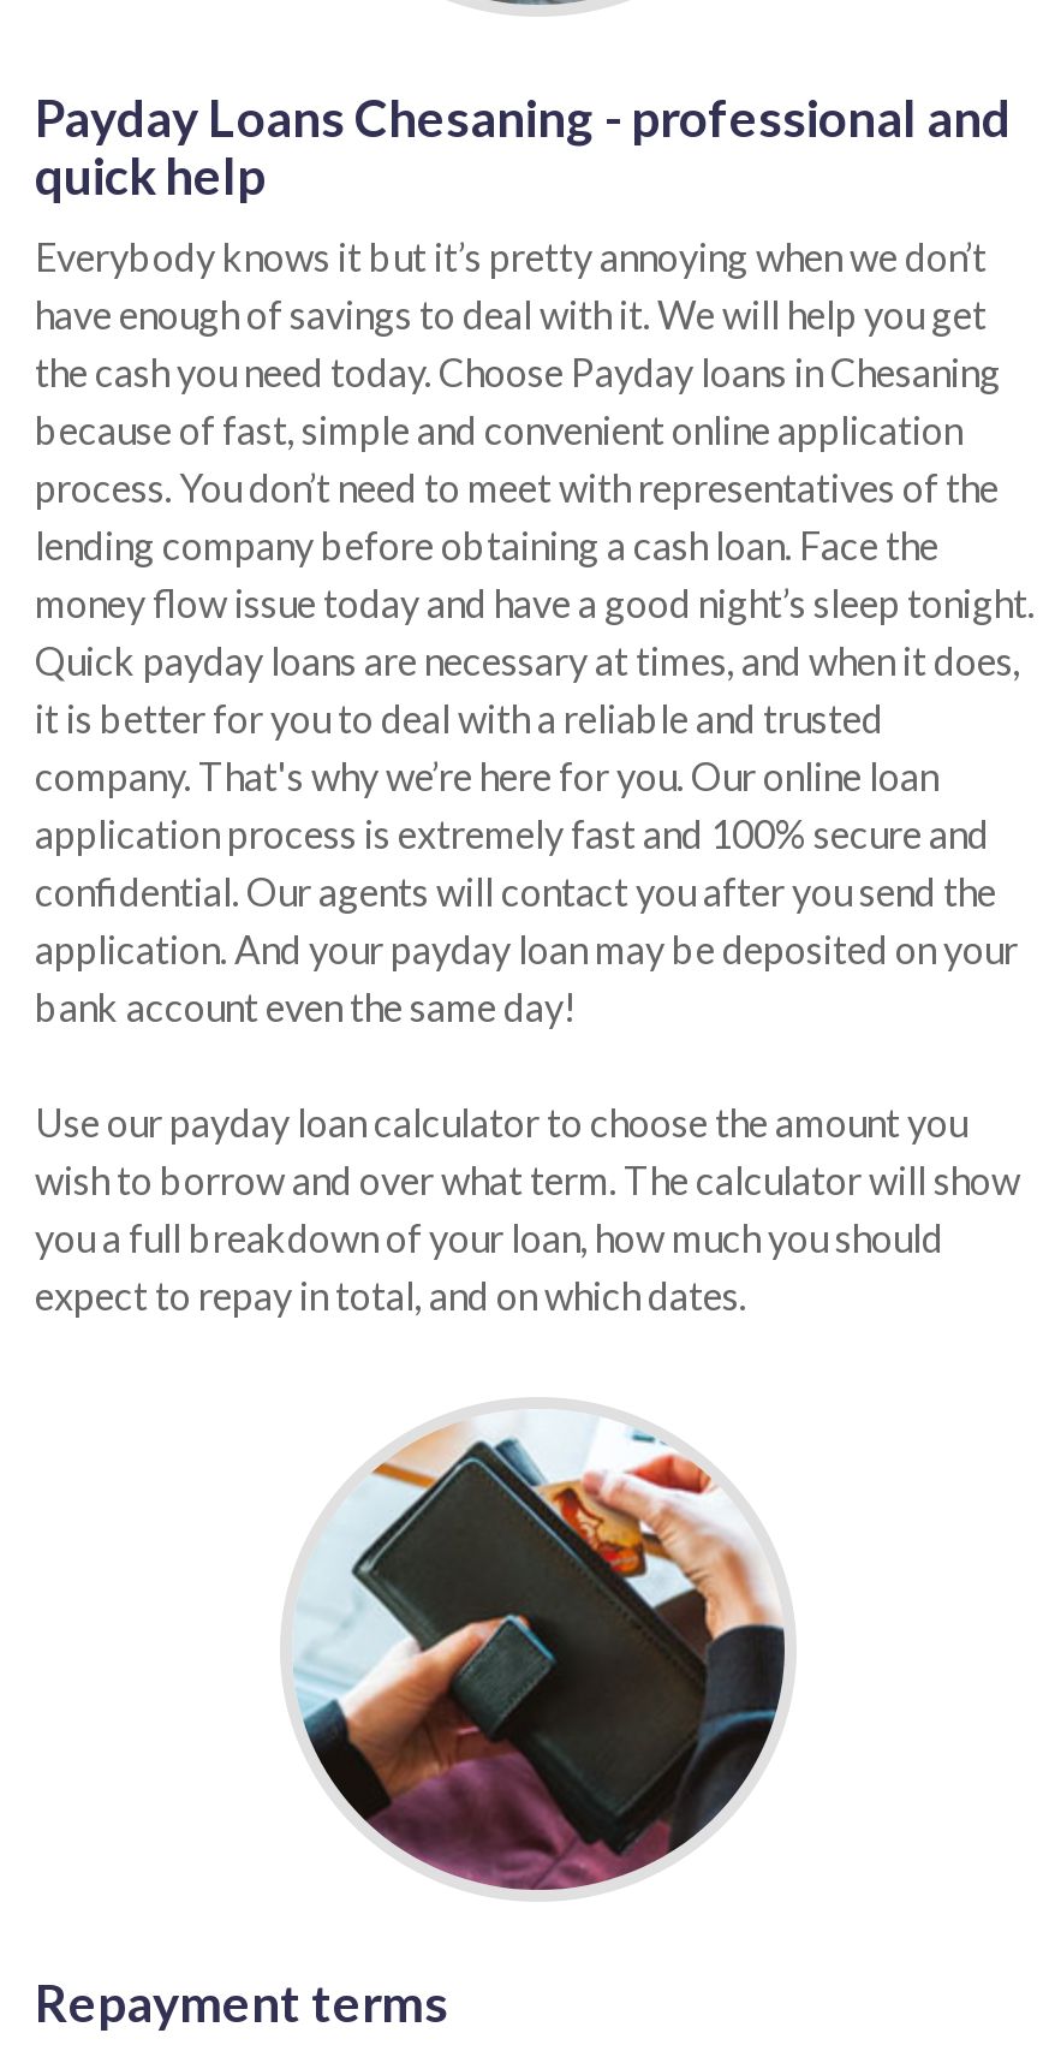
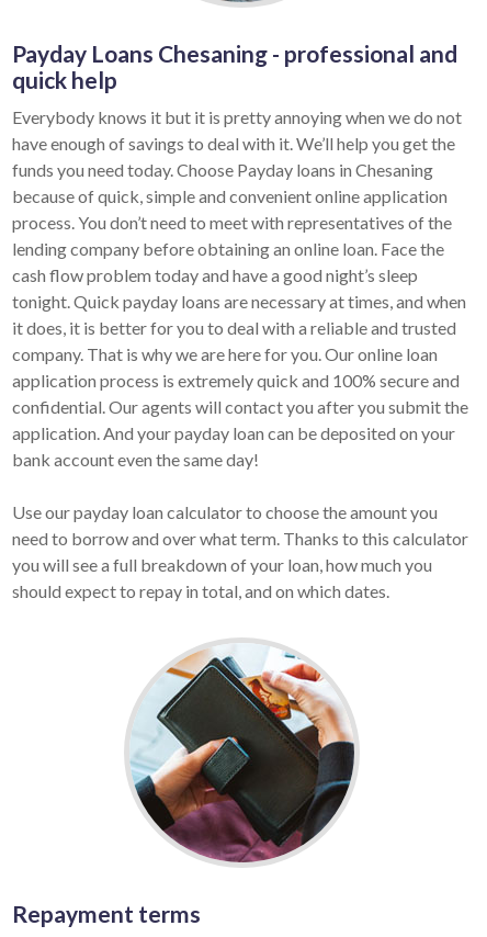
- Everybody knows it but it’s pretty annoying when we don’t
- have enough of savings to deal with it. We will help you get
- the cash you need today. Choose Payday loans in Chesaning
- because of fast, simple and convenient online application
+ Everybody knows it but it is pretty annoying when we do not
+ have enough of savings to deal with it. We’ll help you get the
+ funds you need today. Choose Payday loans in Chesaning
+ because of quick, simple and convenient online application

- lending company before obtaining a cash loan. Face the
- money flow issue today and have a good night’s sleep tonight.
- Quick payday loans are necessary at times, and when it does,
- it is better for you to deal with a reliable and trusted
- company. That's why we’re here for you. Our online loan
- application process is extremely fast and 100% secure and
- confidential. Our agents will contact you after you send the
- application. And your payday loan may be deposited on your
+ lending company before obtaining an online loan. Face the
+ cash flow problem today and have a good night’s sleep
+ tonight. Quick payday loans are necessary at times, and when
+ it does, it is better for you to deal with a reliable and trusted
+ company. That is why we are here for you. Our online loan
+ application process is extremely quick and 100% secure and
+ confidential. Our agents will contact you after you submit the
+ application. And your payday loan can be deposited on your

- wish to borrow and over what term. The calculator will show
- you a full breakdown of your loan, how much you should
- expect to repay in total, and on which dates.
+ need to borrow and over what term. Thanks to this calculator
+ you will see a full breakdown of your loan, how much you
+ should expect to repay in total, and on which dates.
